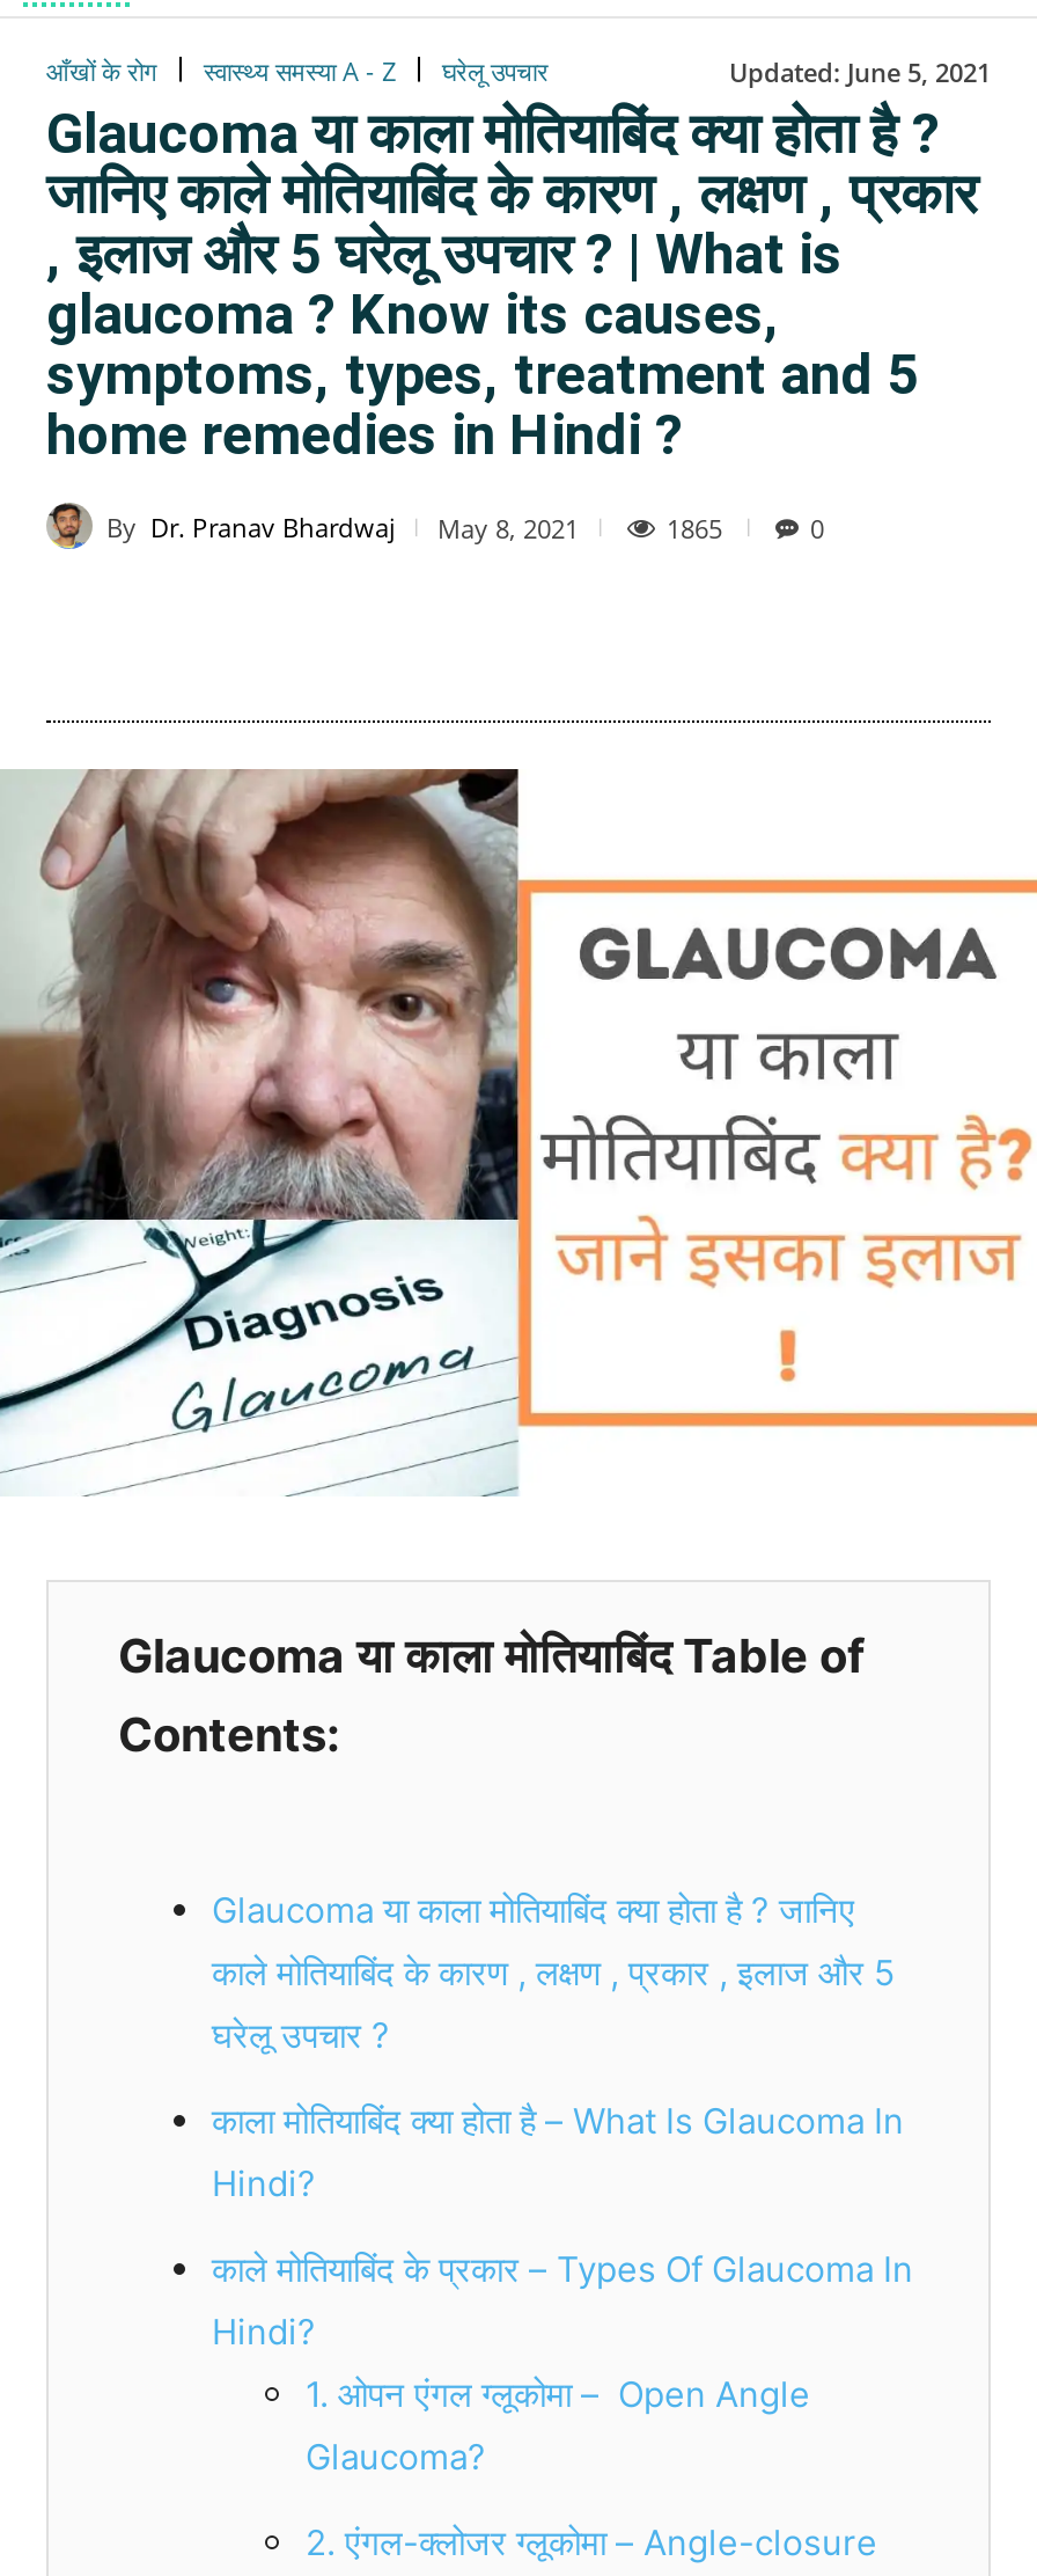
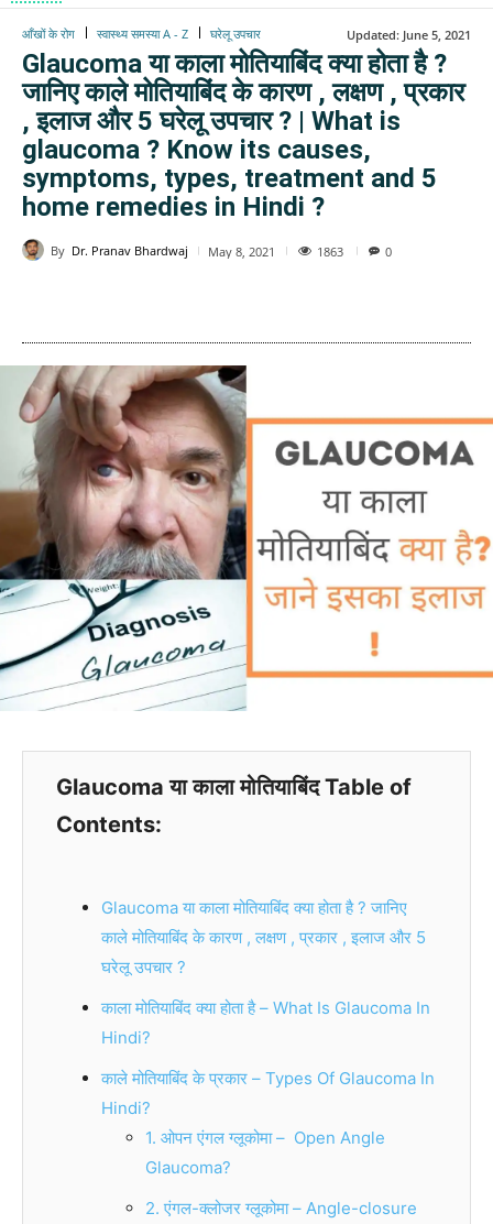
- 1865
+ 1863
